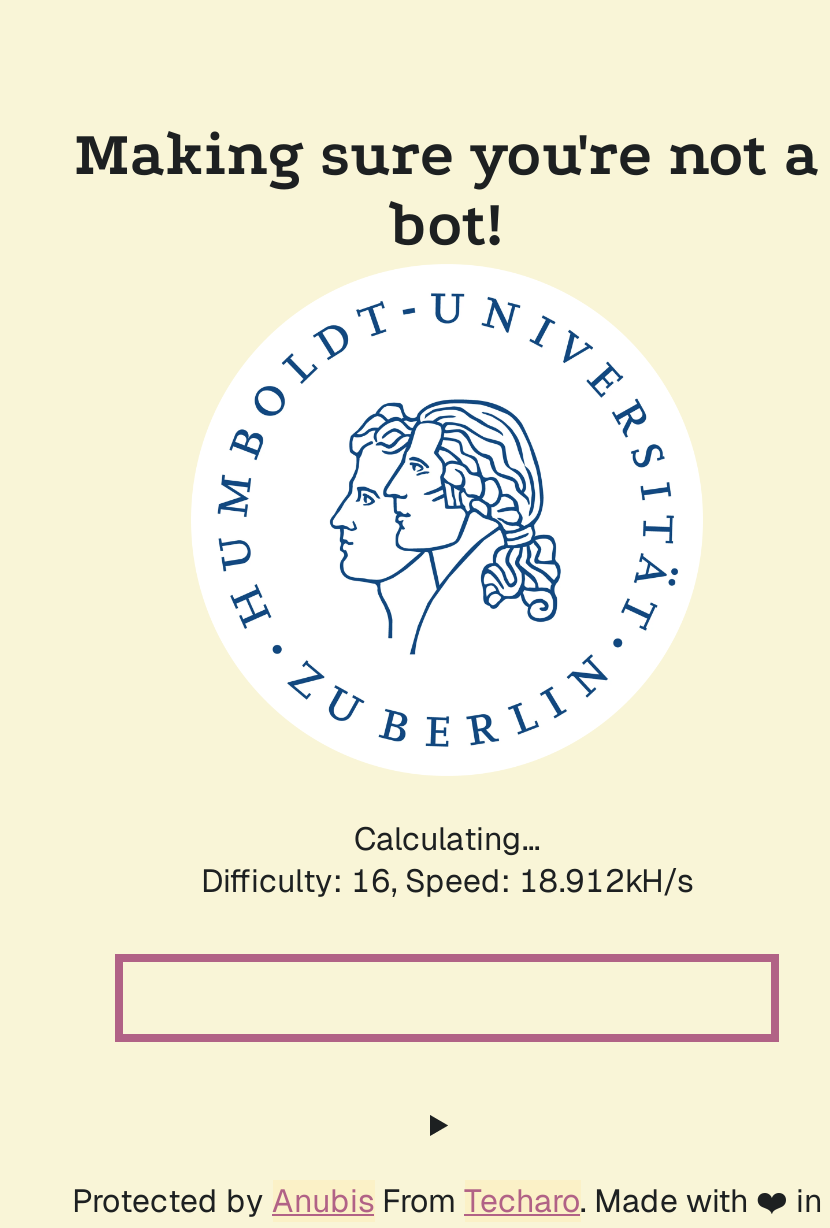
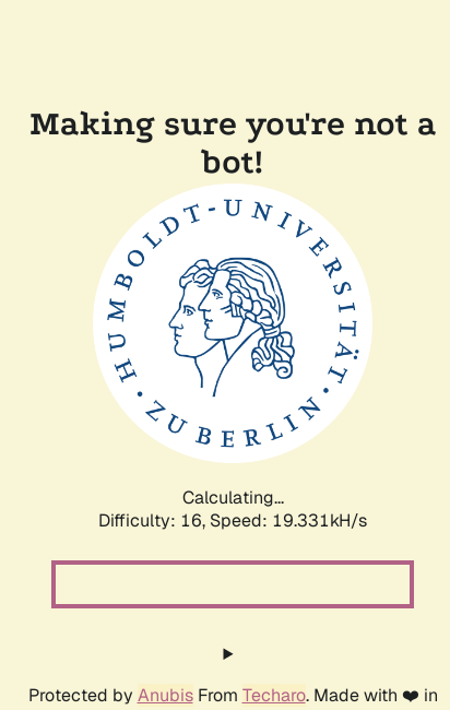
- Difficulty: 16, Speed: 18.912kH/s
+ Difficulty: 16, Speed: 19.331kH/s
